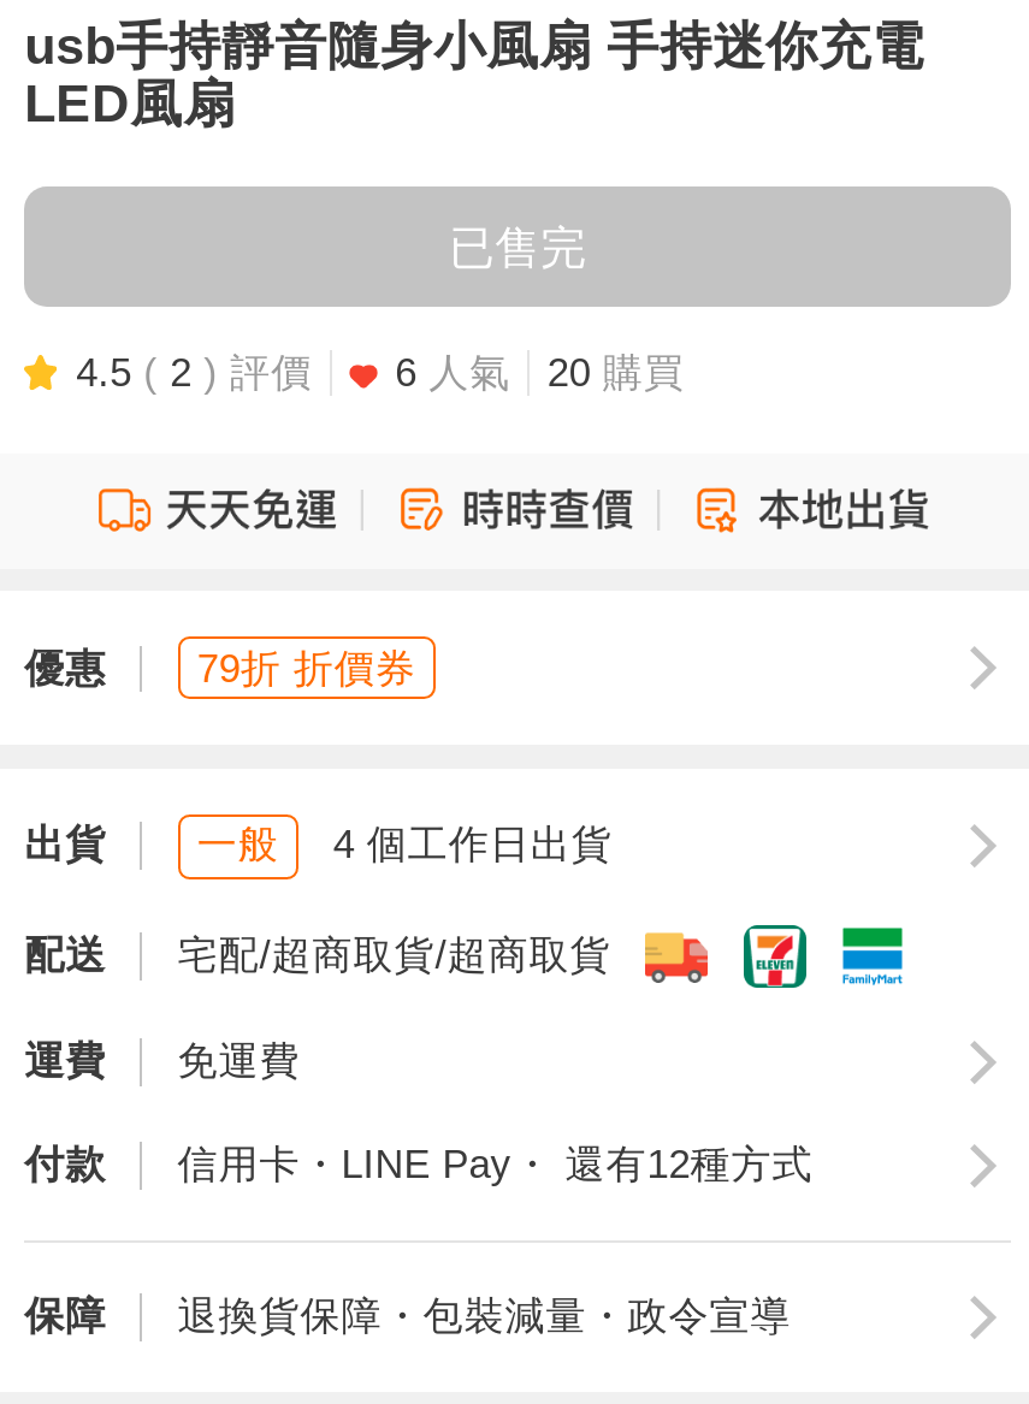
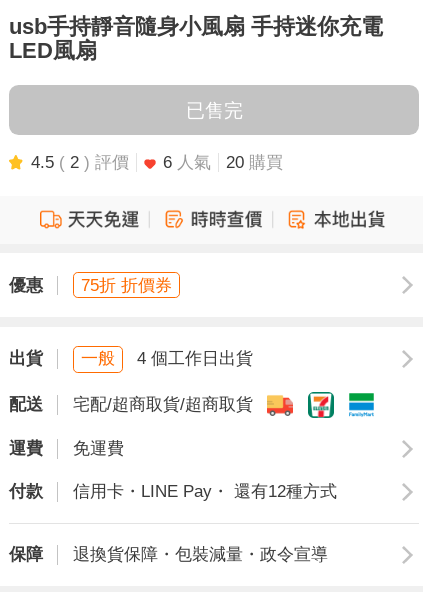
- 優惠 79折 折價券
+ 優惠 75折 折價券
